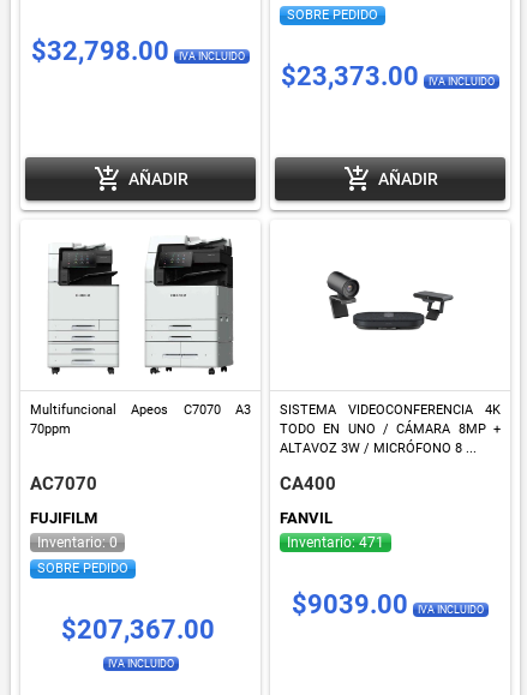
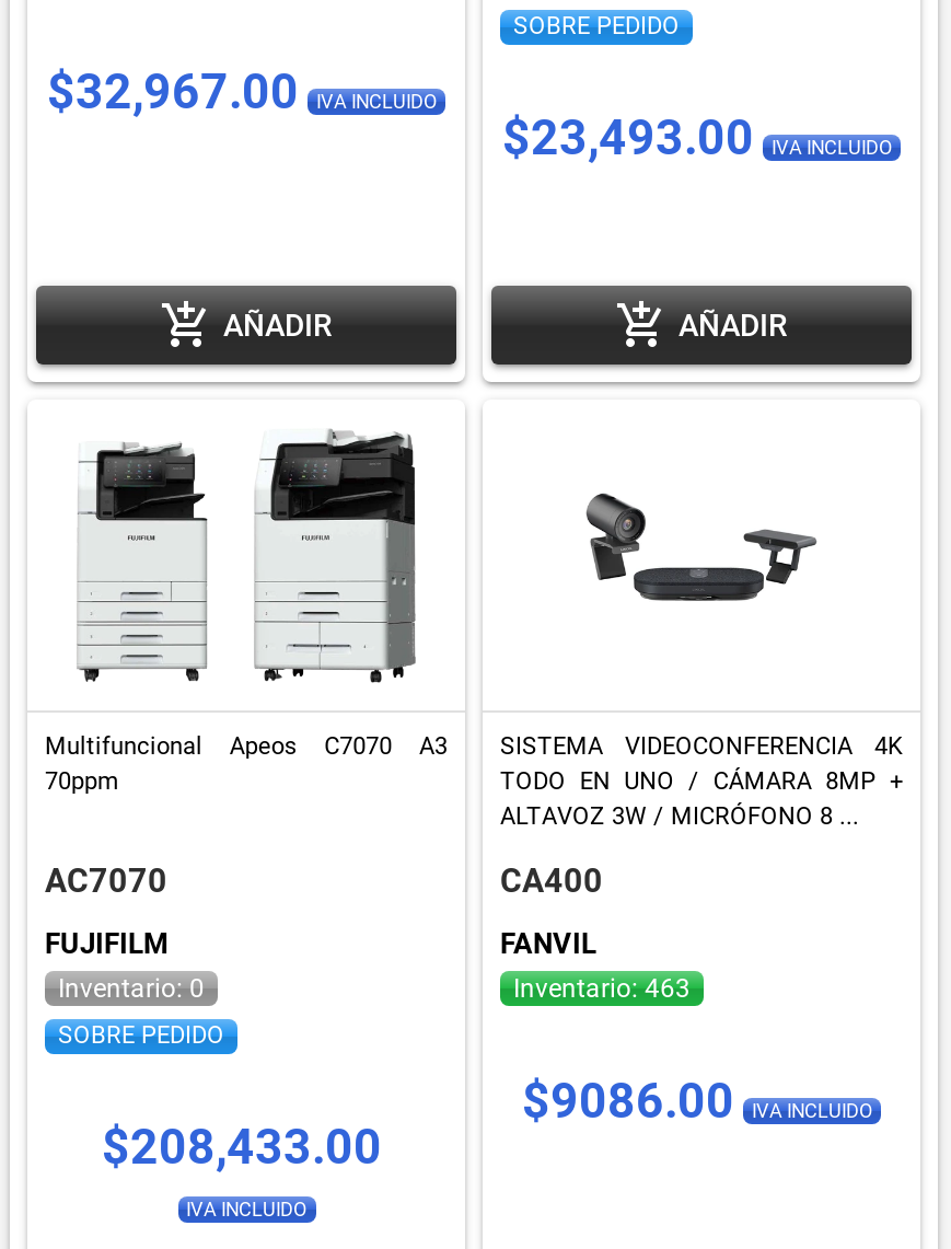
- $32,798.00 IVA INCLUIDO
+ $32,967.00 IVA INCLUIDO

- $23,373.00 IVA INCLUIDO
+ $23,493.00 IVA INCLUIDO

- Inventario: 471
+ Inventario: 463

- $9039.00 IVA INCLUIDO
+ $9086.00 IVA INCLUIDO

- $207,367.00
+ $208,433.00
